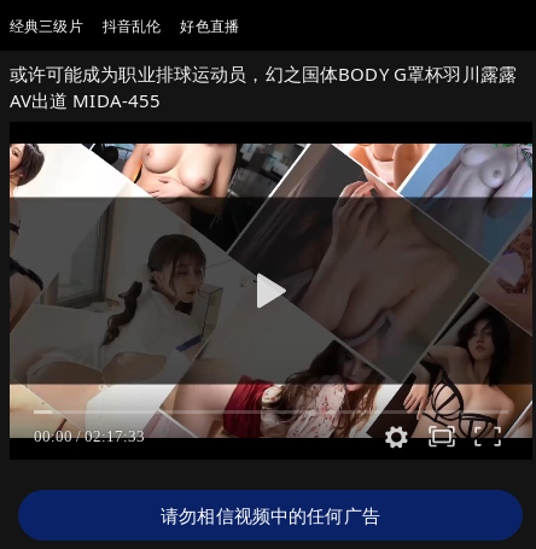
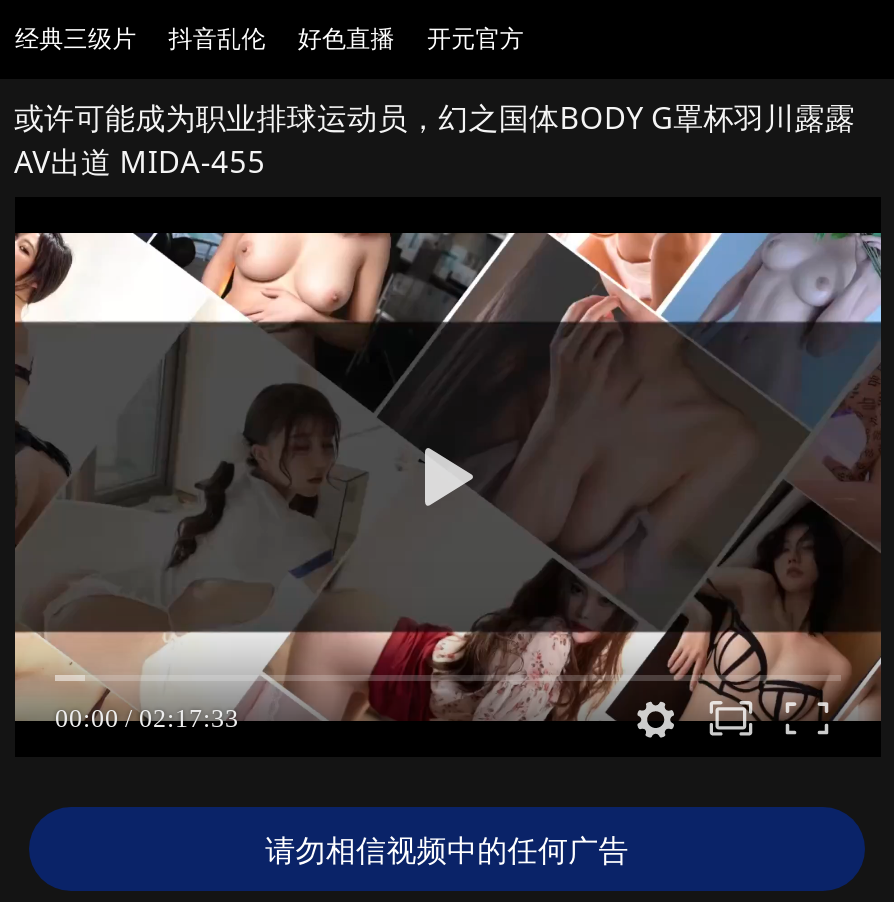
+ 开元官方
